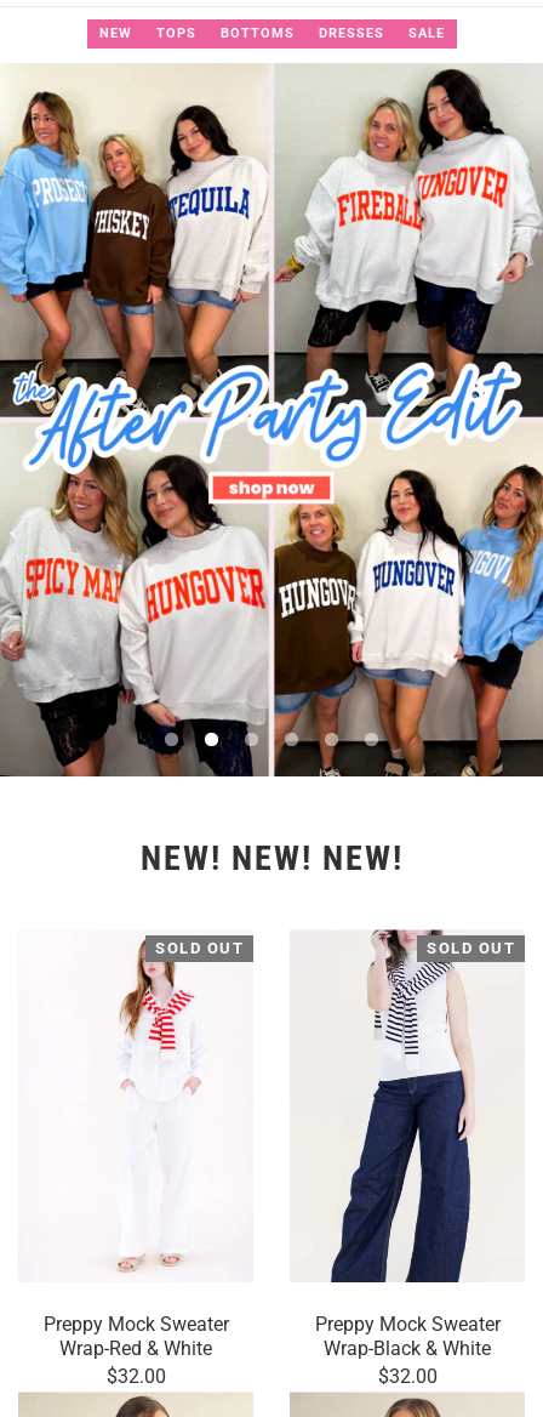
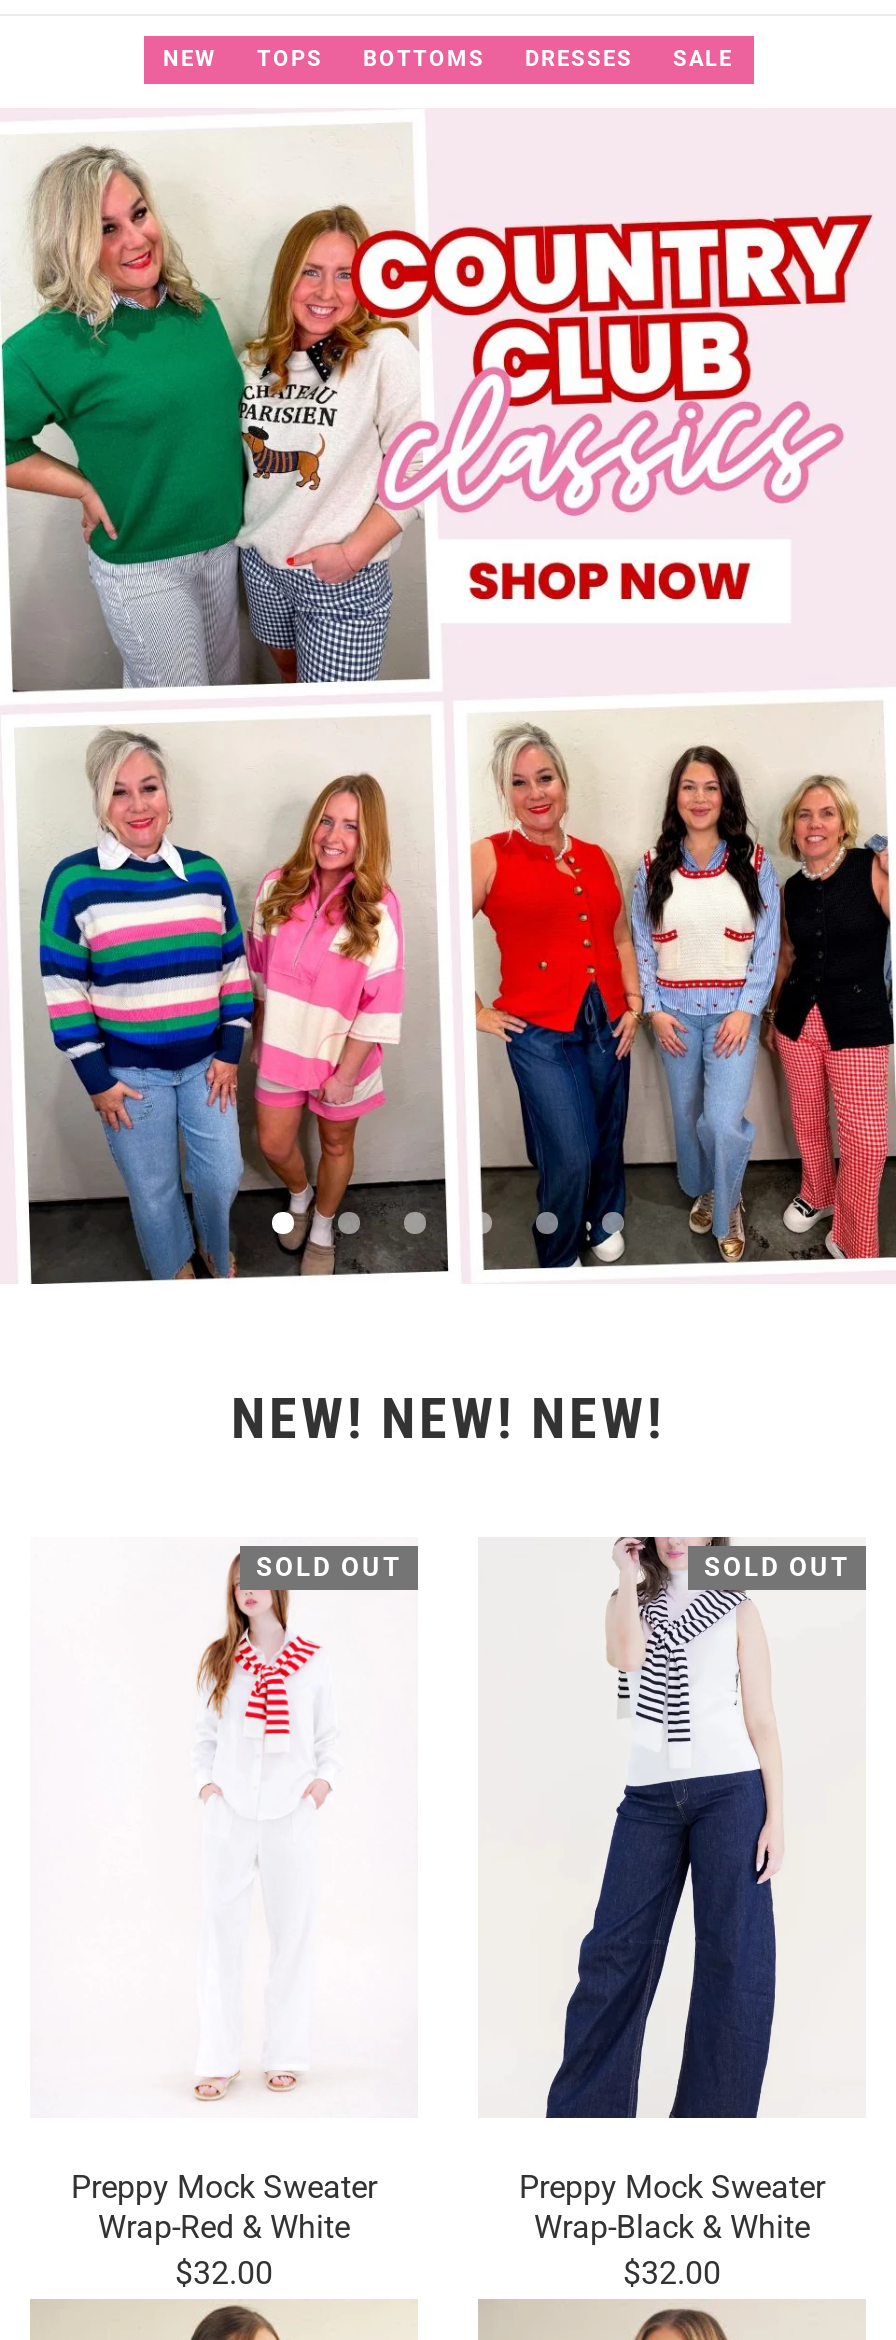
- [image]
+ [image]
